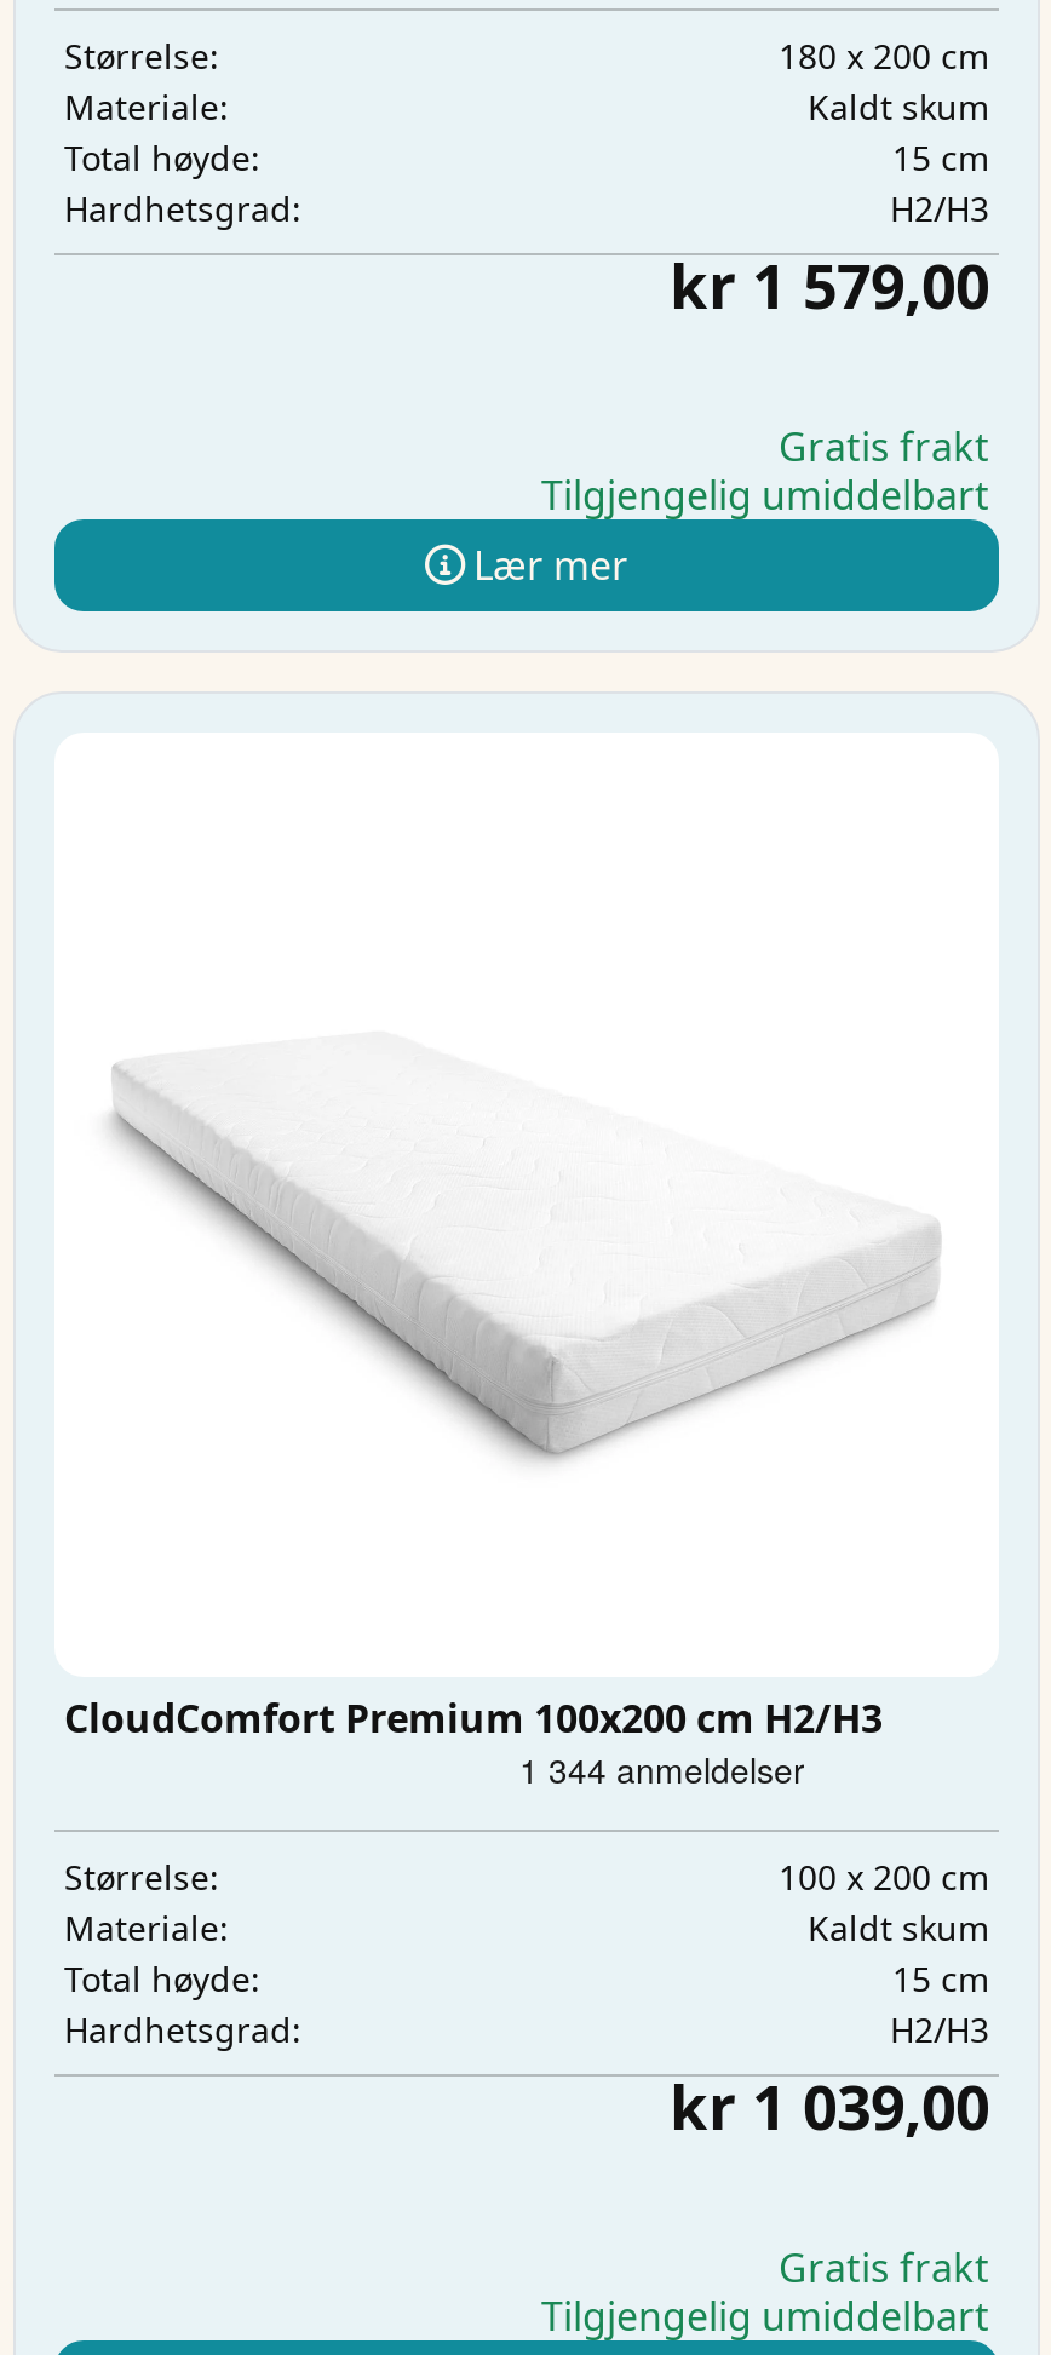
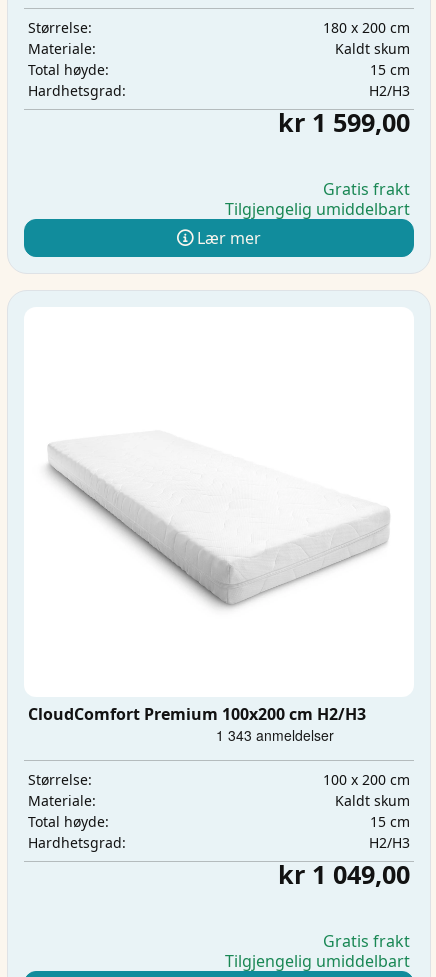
- kr 1 579,00
+ kr 1 599,00

- kr 1 039,00
+ kr 1 049,00
